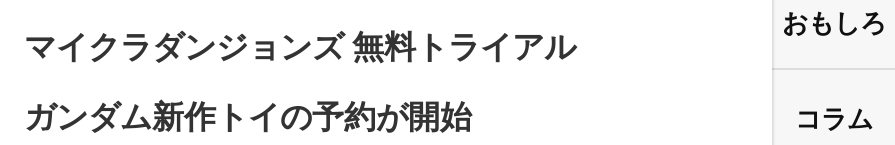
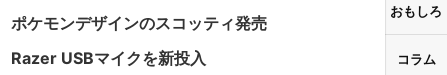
- マイクラダンジョンズ 無料トライアル
+ ポケモンデザインのスコッティ発売

- ガンダム新作トイの予約が開始
+ Razer USBマイクを新投入
